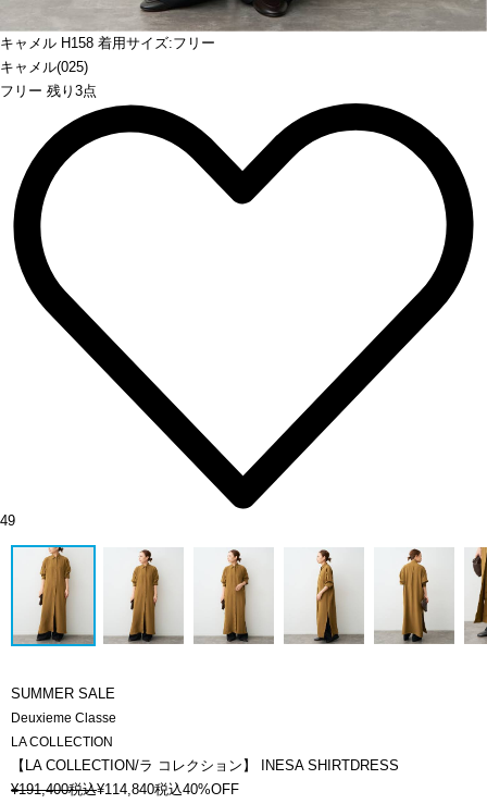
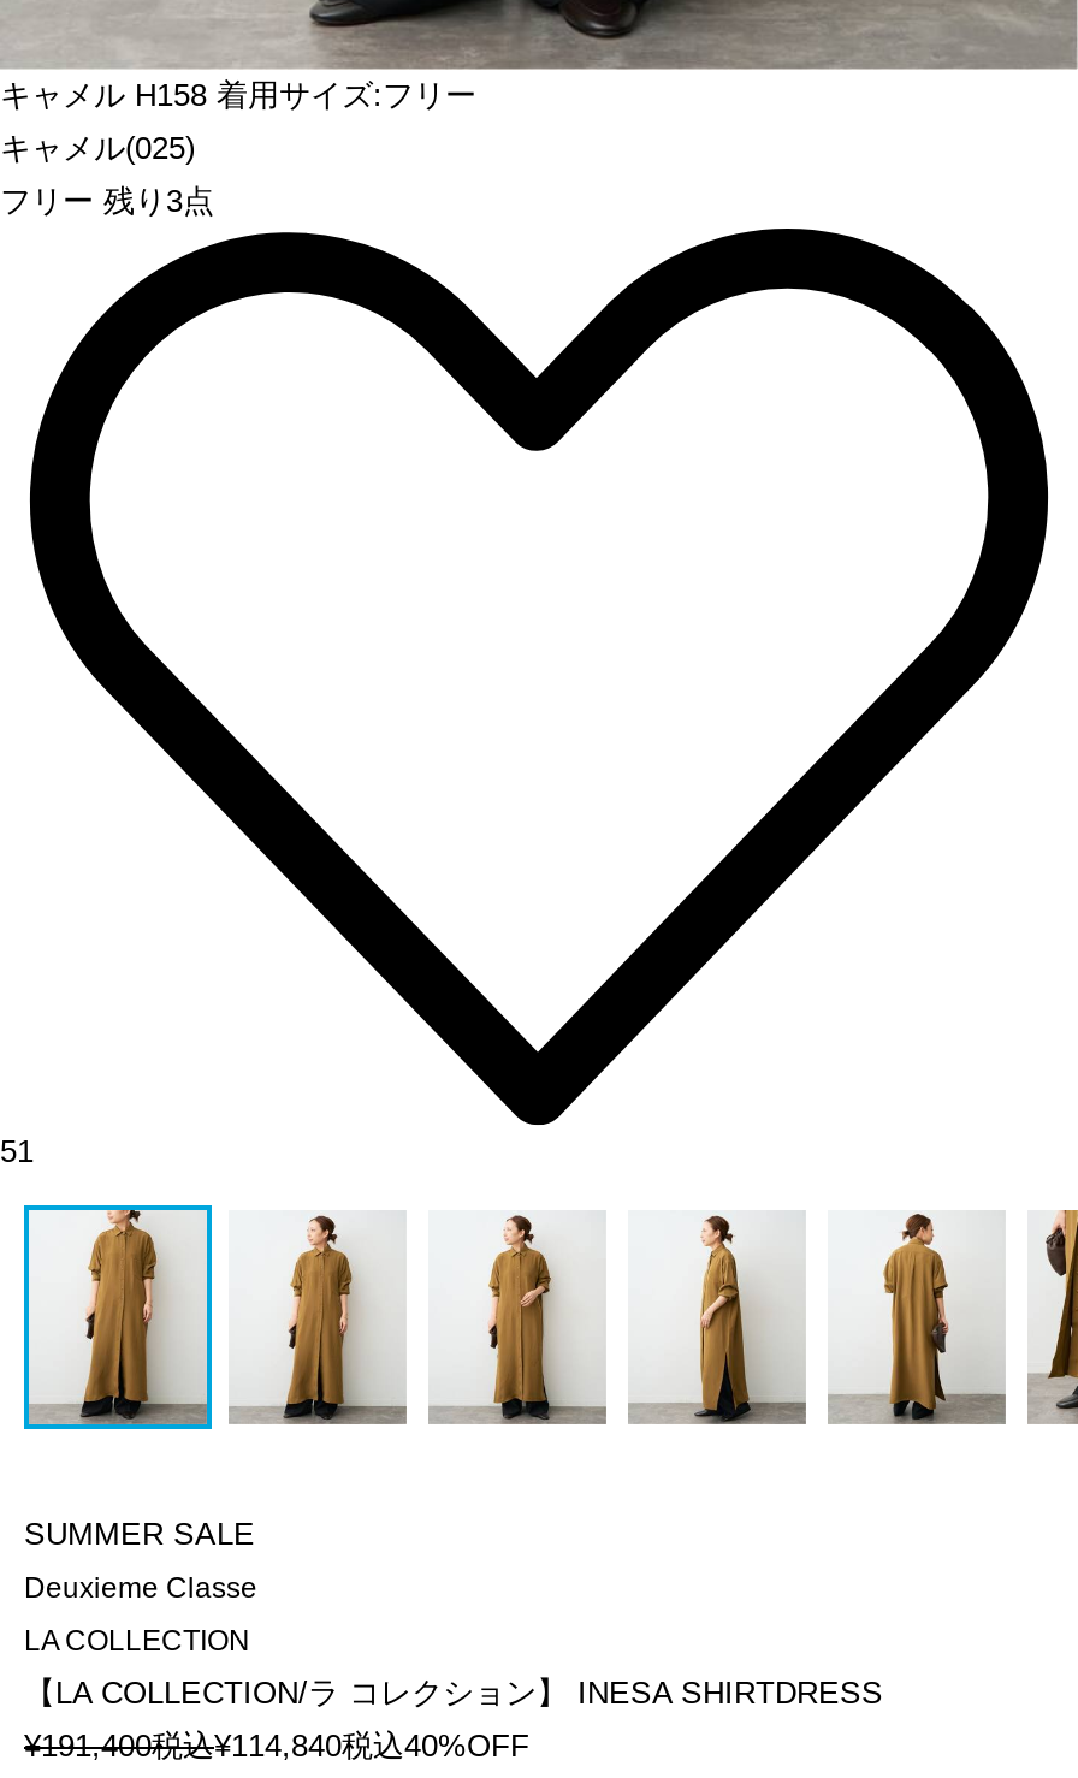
- 49
+ 51
